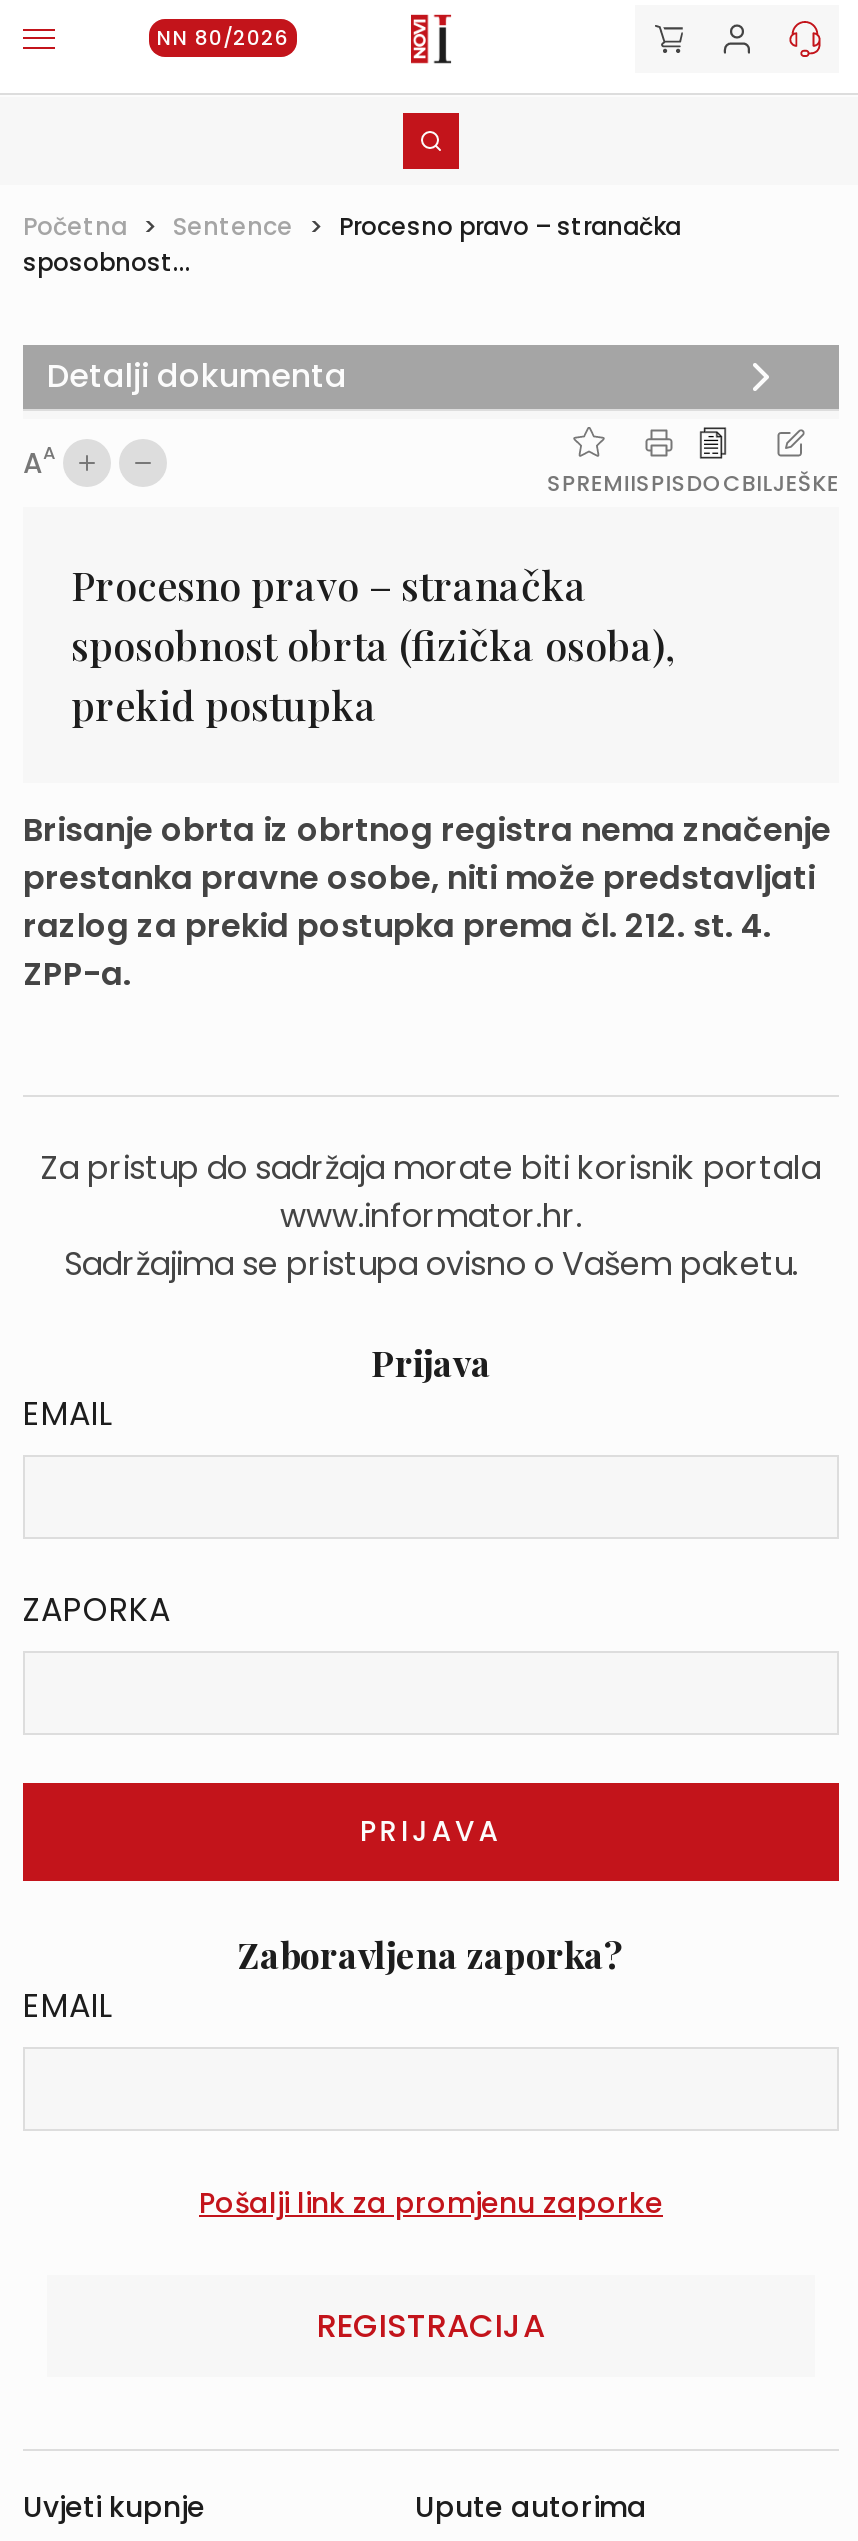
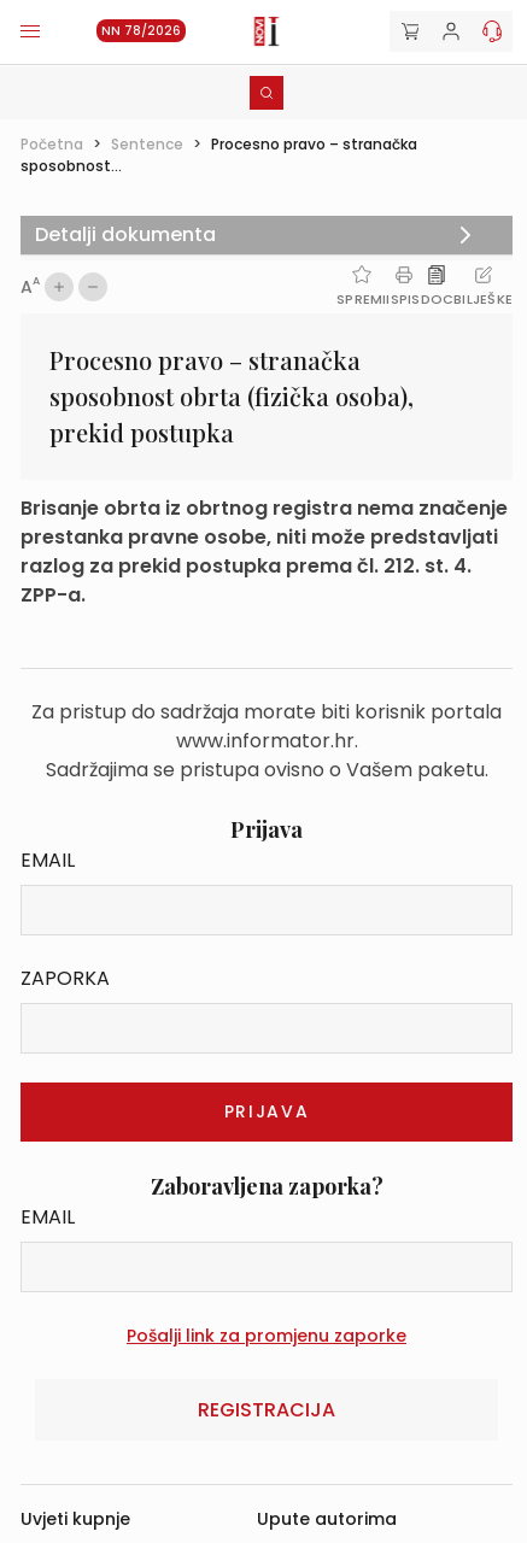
- NN 80/2026
+ NN 78/2026
